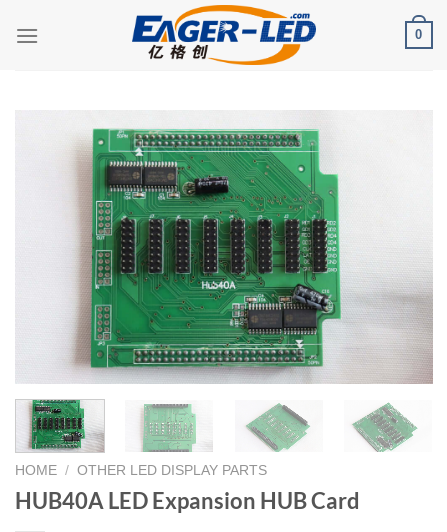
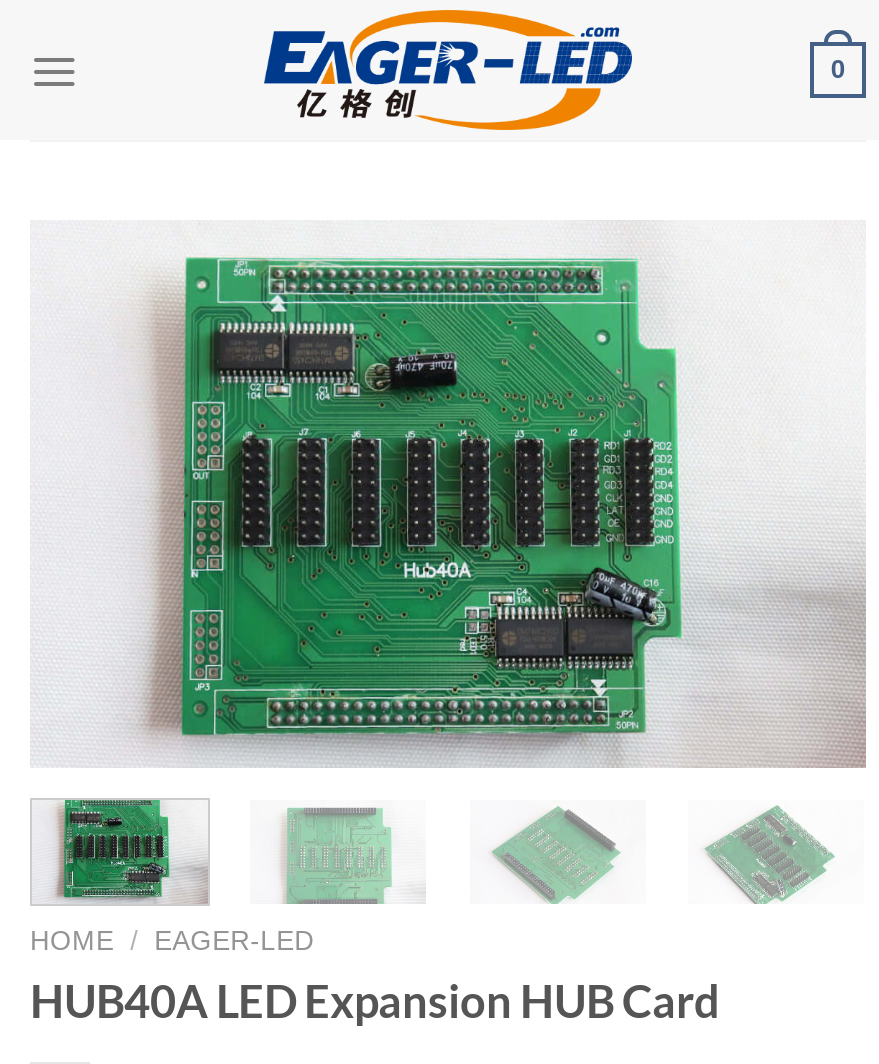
- HOME / OTHER LED DISPLAY PARTS
+ HOME / EAGER-LED
